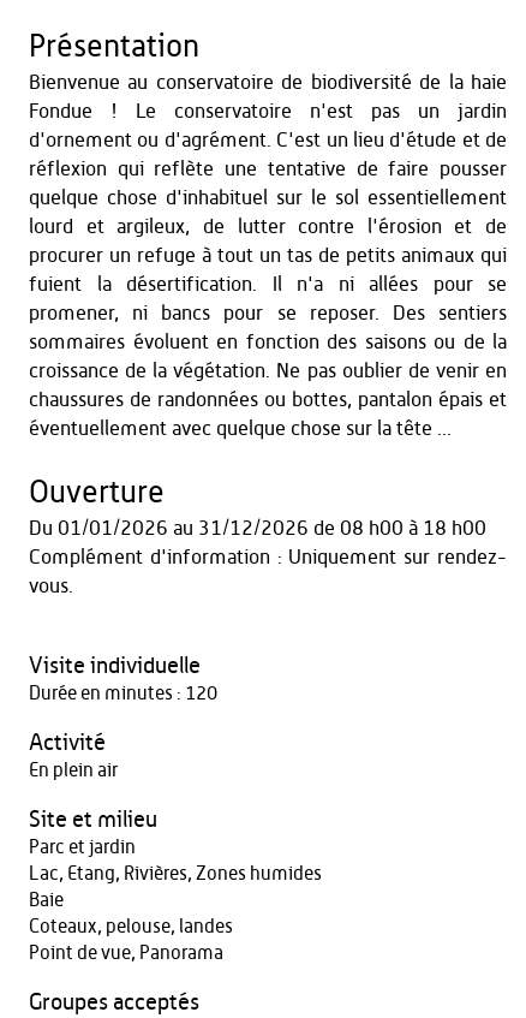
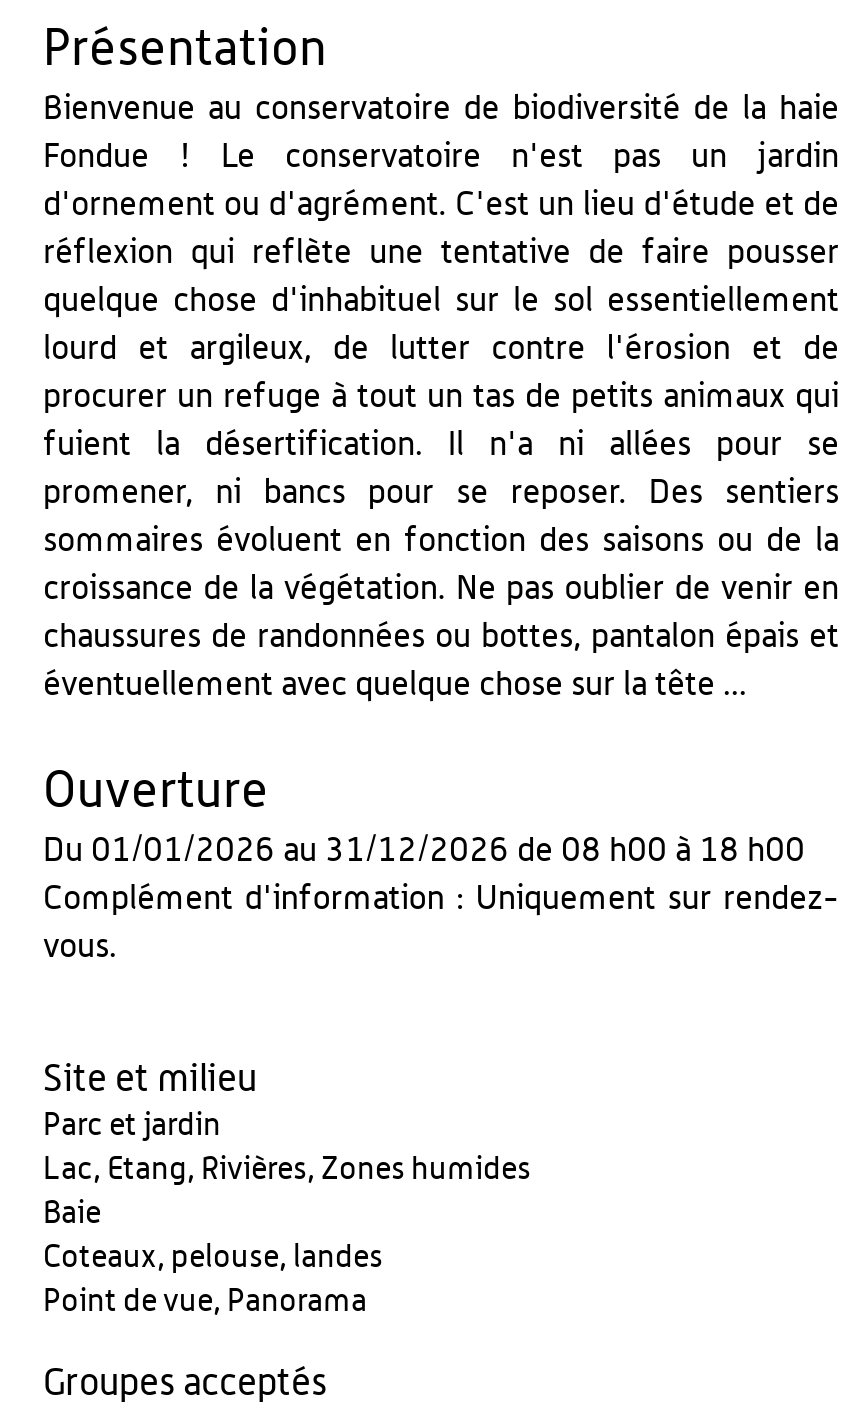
- Visite individuelle
- Durée en minutes : 120
- Activité
- En plein air
